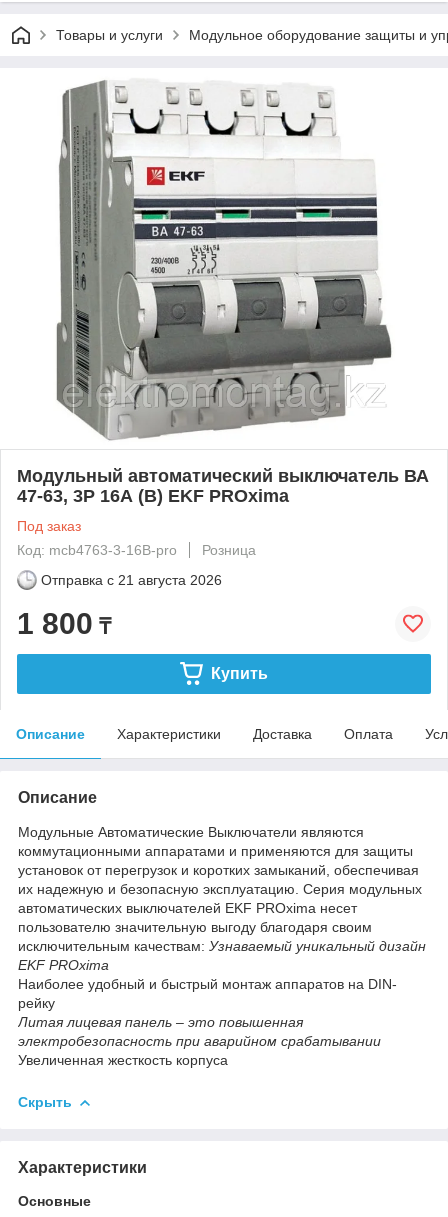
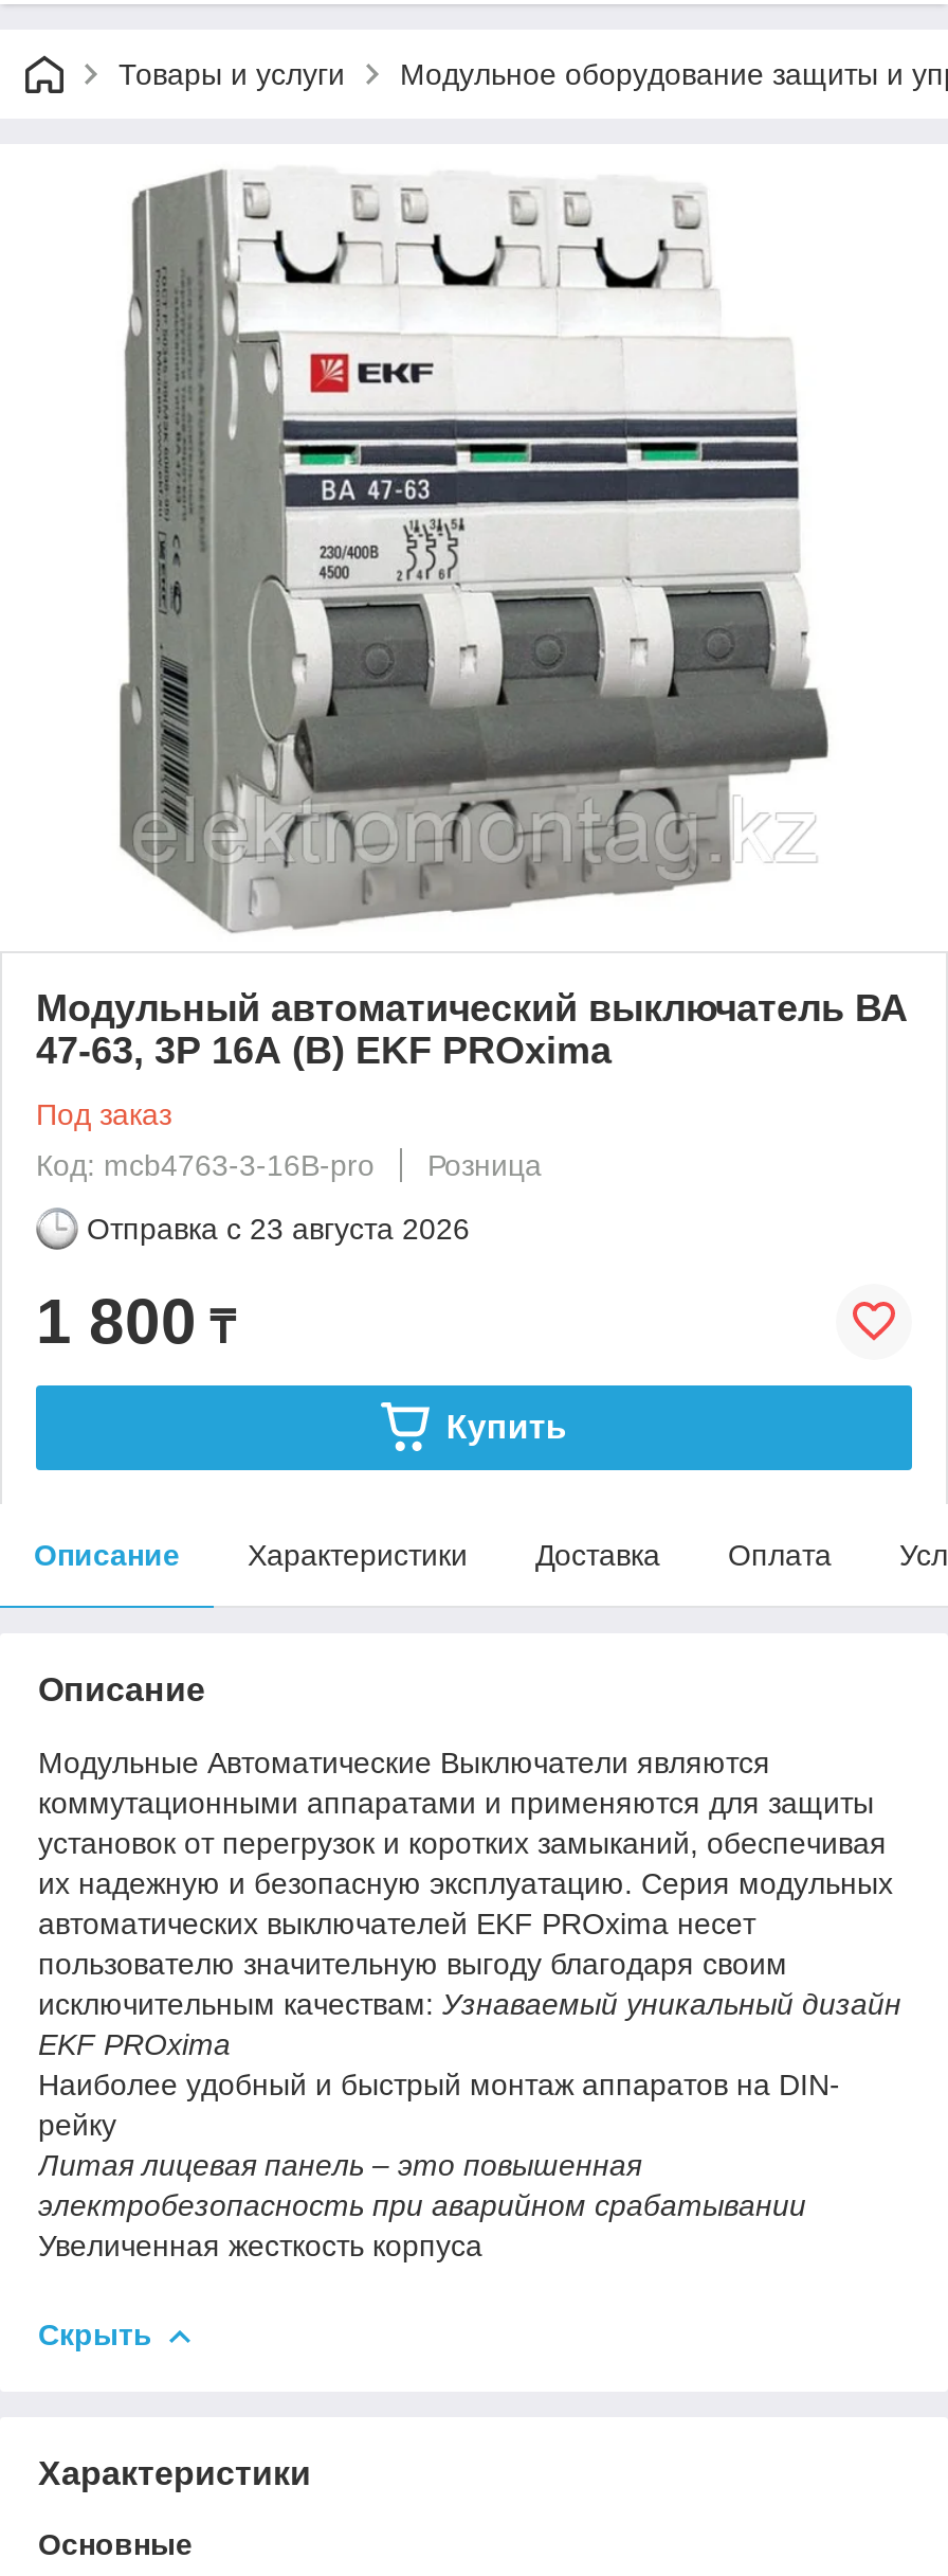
- Отправка с 21 августа 2026
+ Отправка с 23 августа 2026
